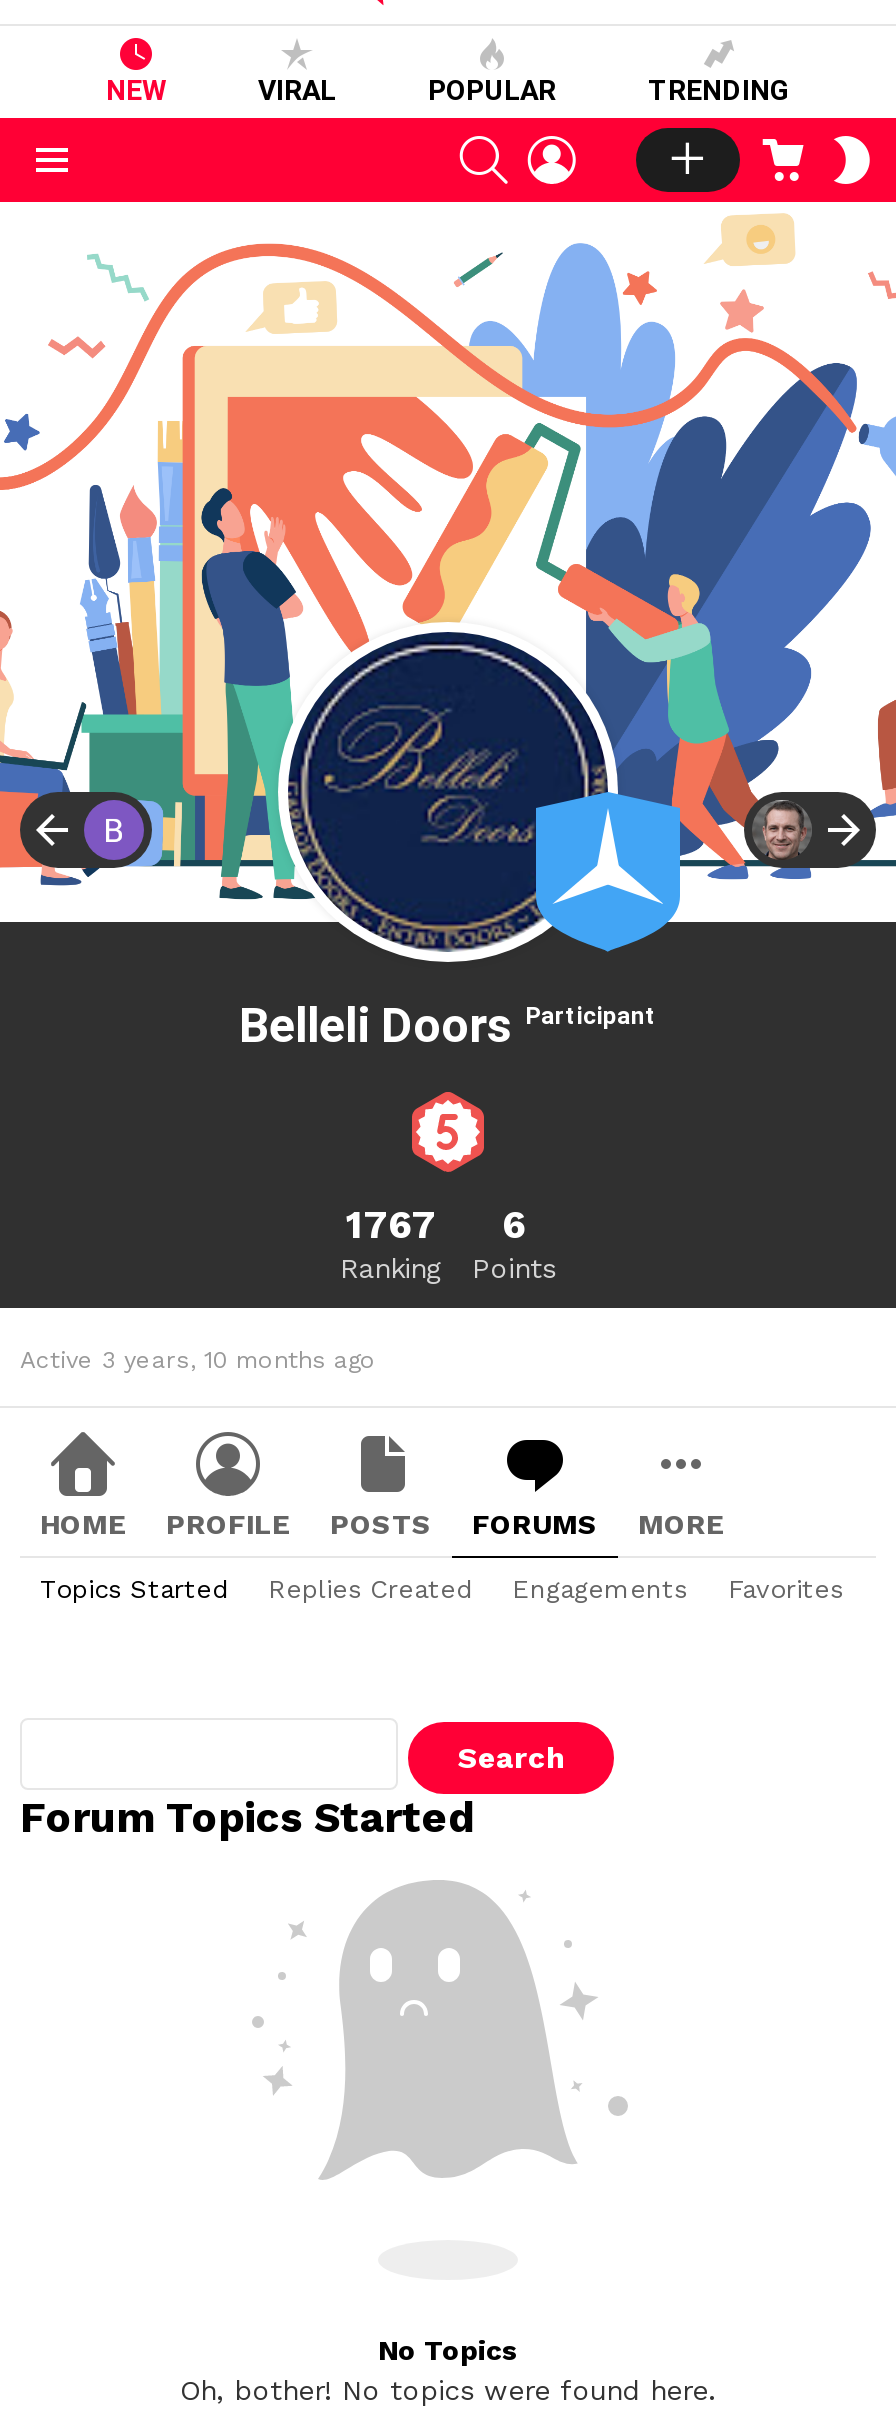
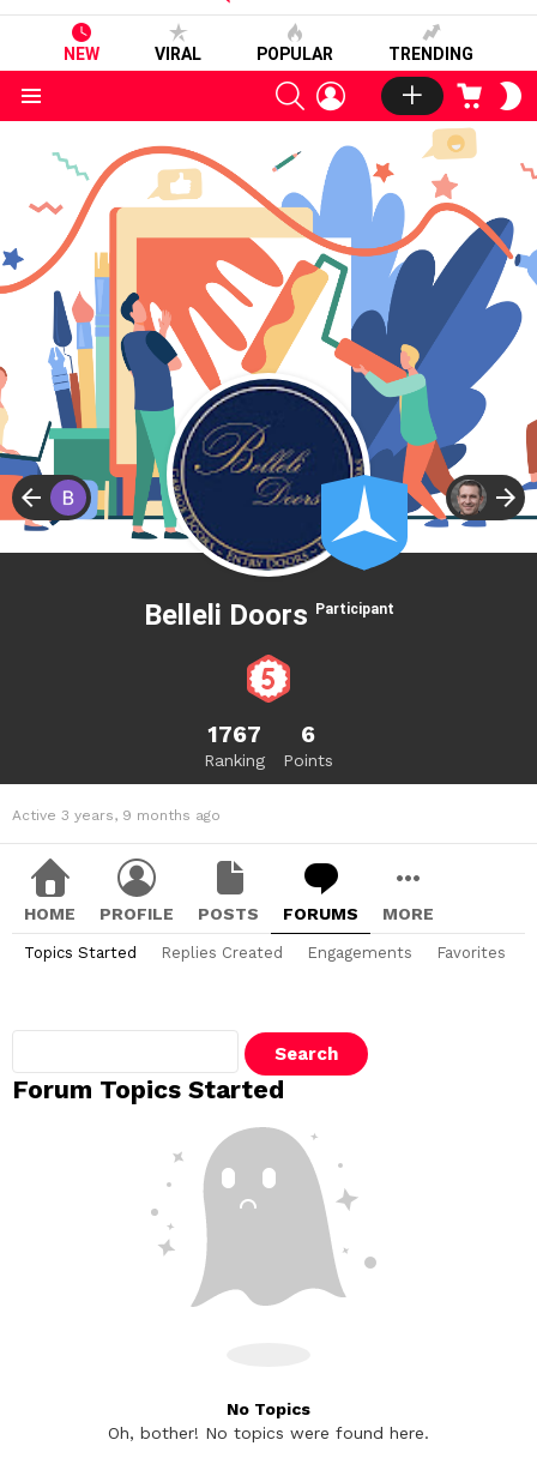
- Active 3 years, 10 months ago
+ Active 3 years, 9 months ago
